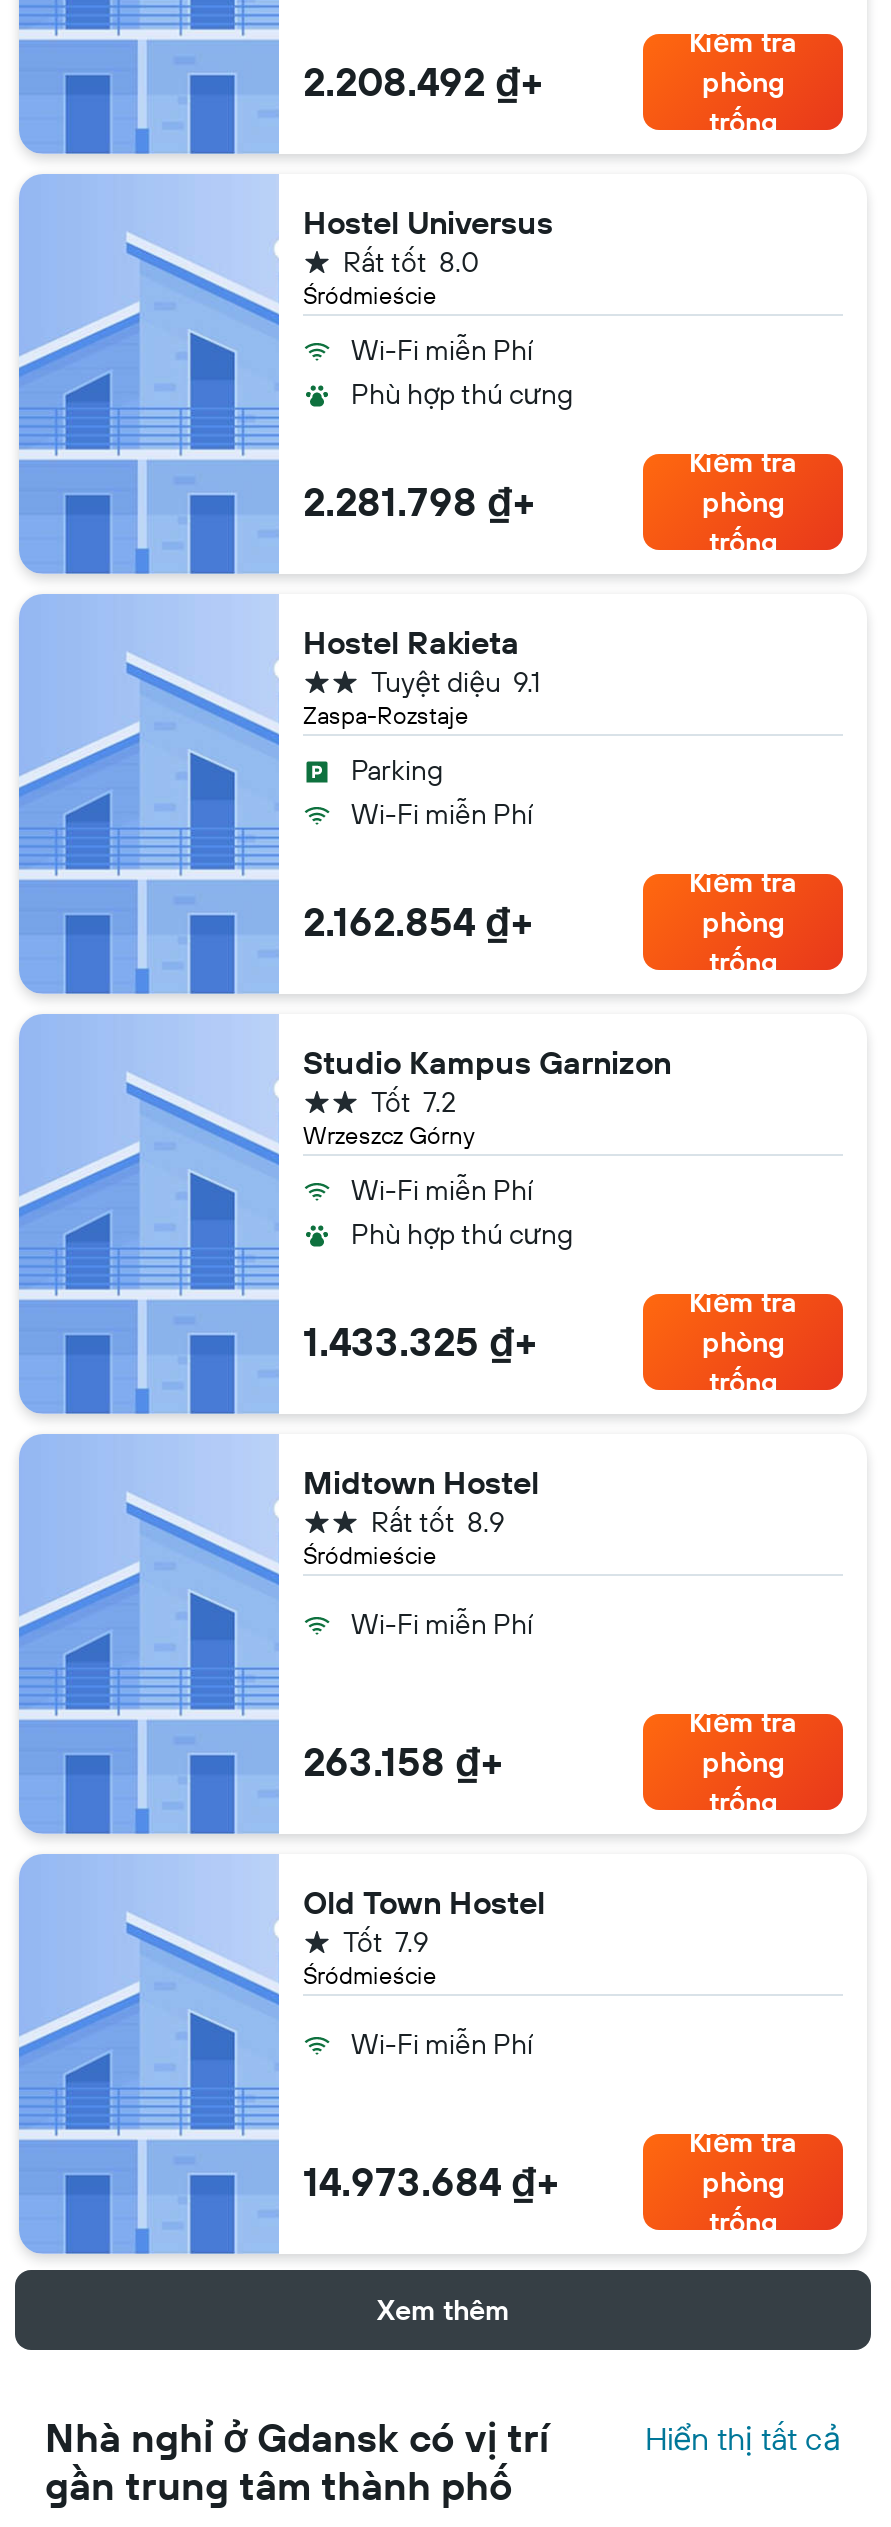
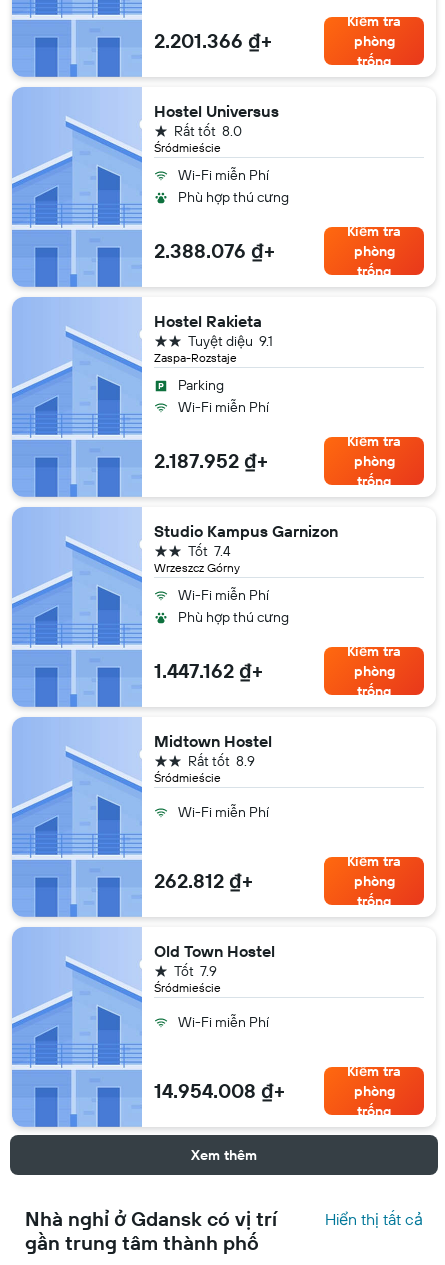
- 2.208.492 ₫+
+ 2.201.366 ₫+

- 2.281.798 ₫+
+ 2.388.076 ₫+

- 2.162.854 ₫+
+ 2.187.952 ₫+

- 7.2
+ 7.4

- 1.433.325 ₫+
+ 1.447.162 ₫+

- 263.158 ₫+
+ 262.812 ₫+

- 14.973.684 ₫+
+ 14.954.008 ₫+
